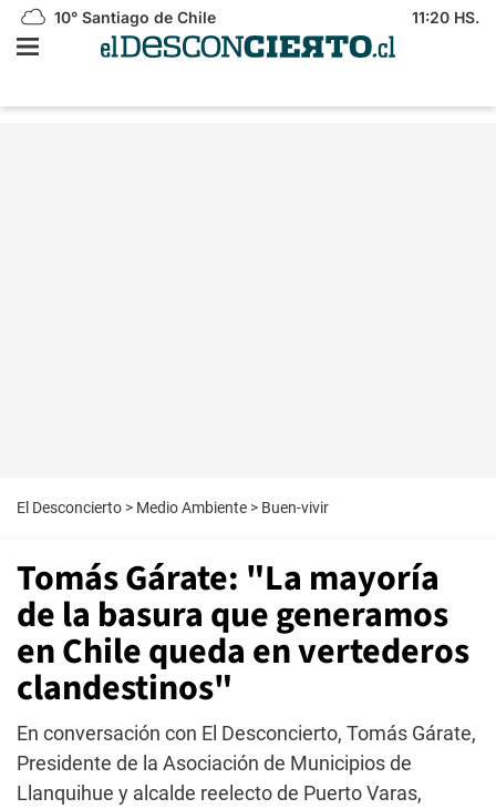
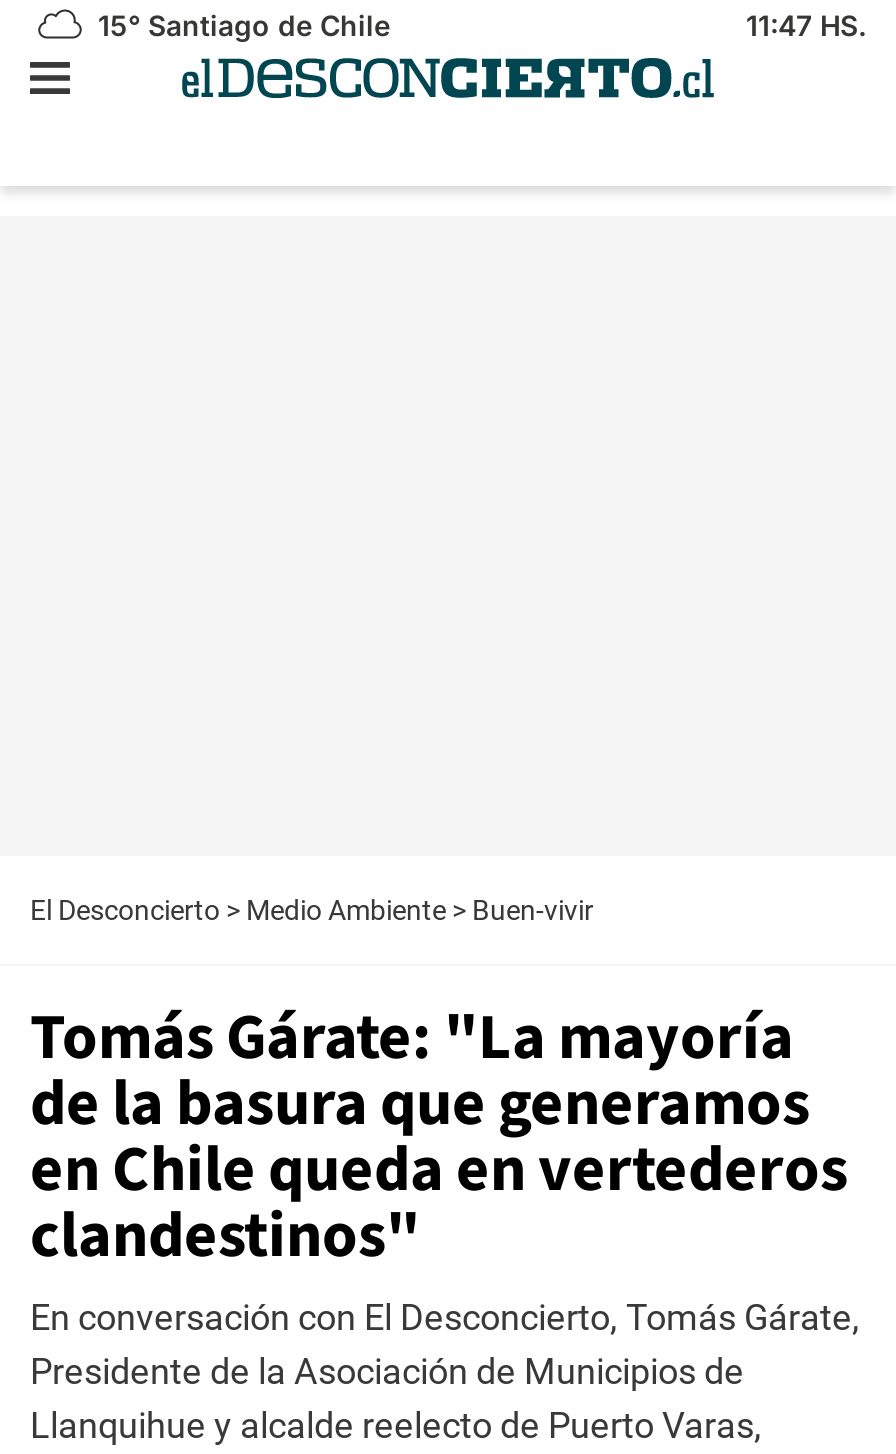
- 10° Santiago de Chile
+ 15° Santiago de Chile

- 11:20 HS.
+ 11:47 HS.
